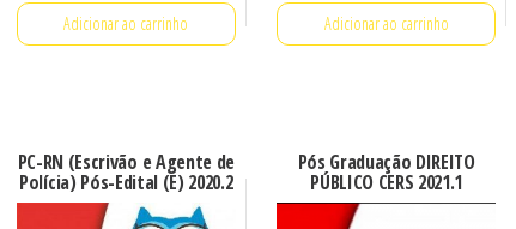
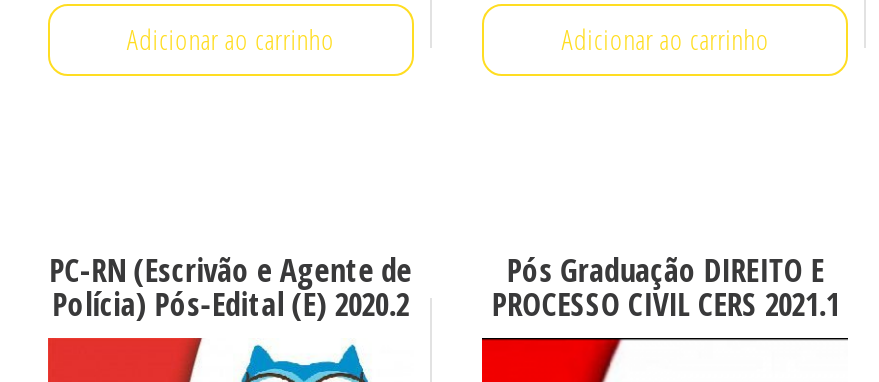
- Pós Graduação DIREITO
- PÚBLICO CERS 2021.1
+ Pós Graduação DIREITO E
+ PROCESSO CIVIL CERS 2021.1
